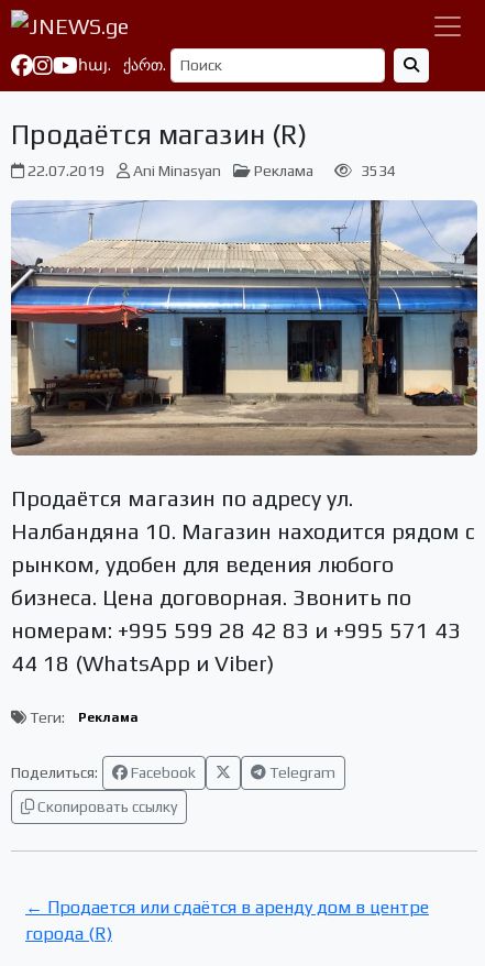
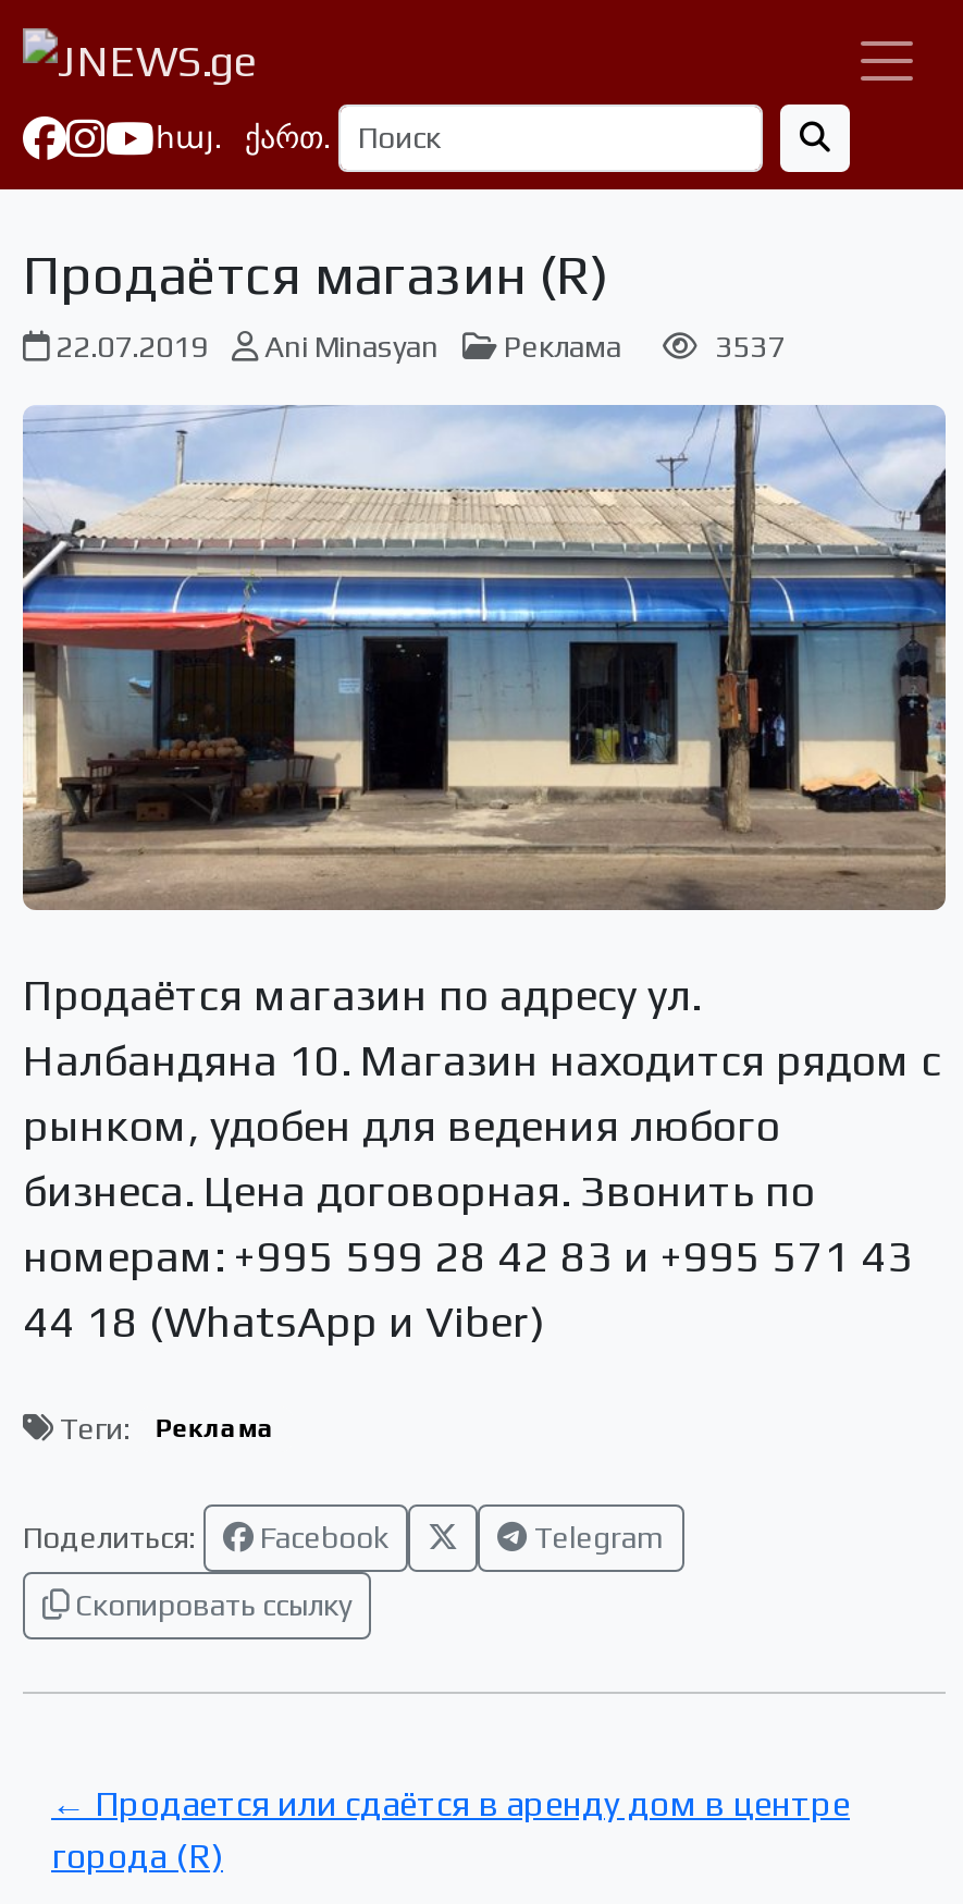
- 3534
+ 3537
